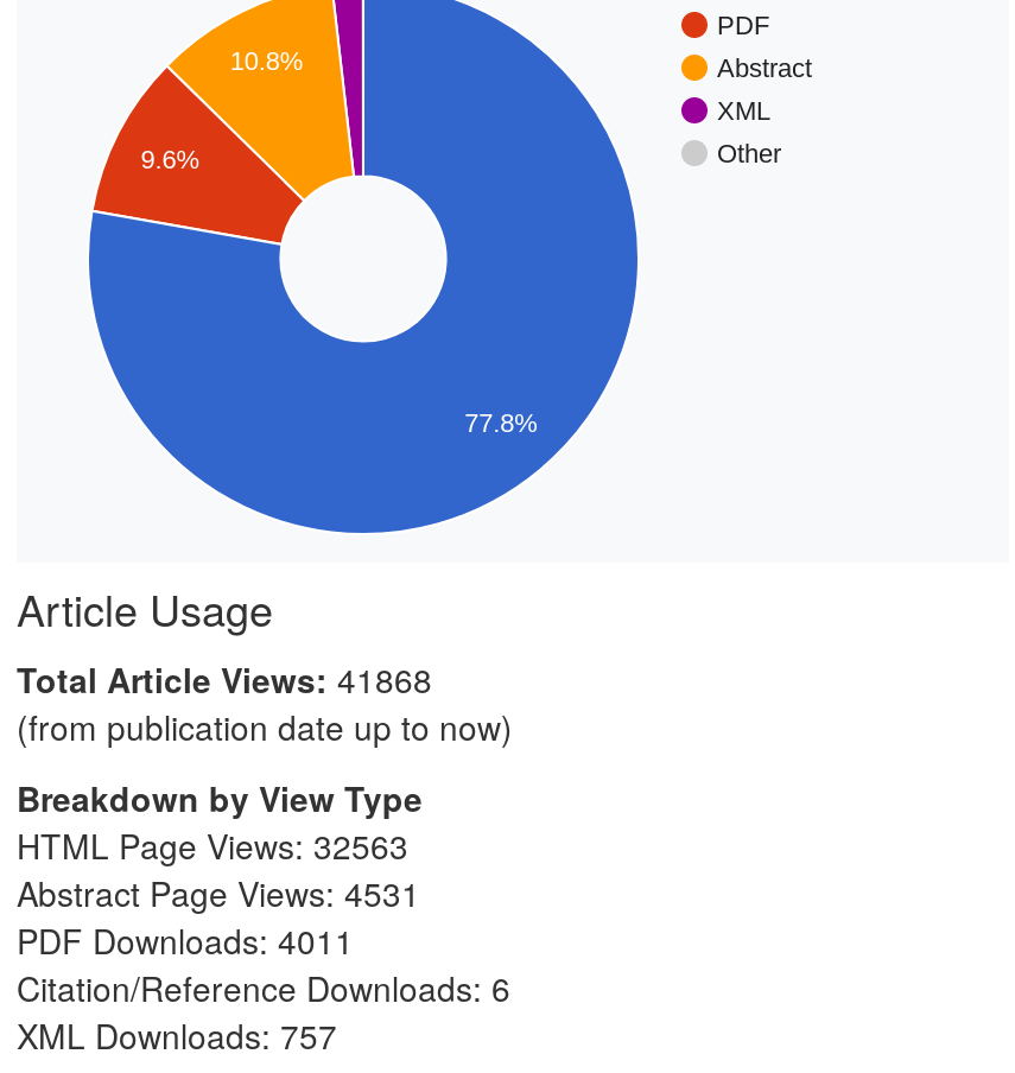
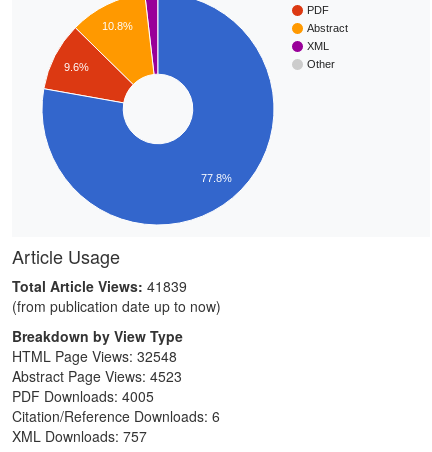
- Total Article Views: 41868
+ Total Article Views: 41839

- HTML Page Views: 32563
+ HTML Page Views: 32548

- Abstract Page Views: 4531
+ Abstract Page Views: 4523

- PDF Downloads: 4011
+ PDF Downloads: 4005
